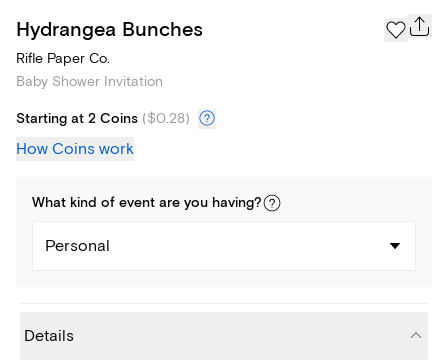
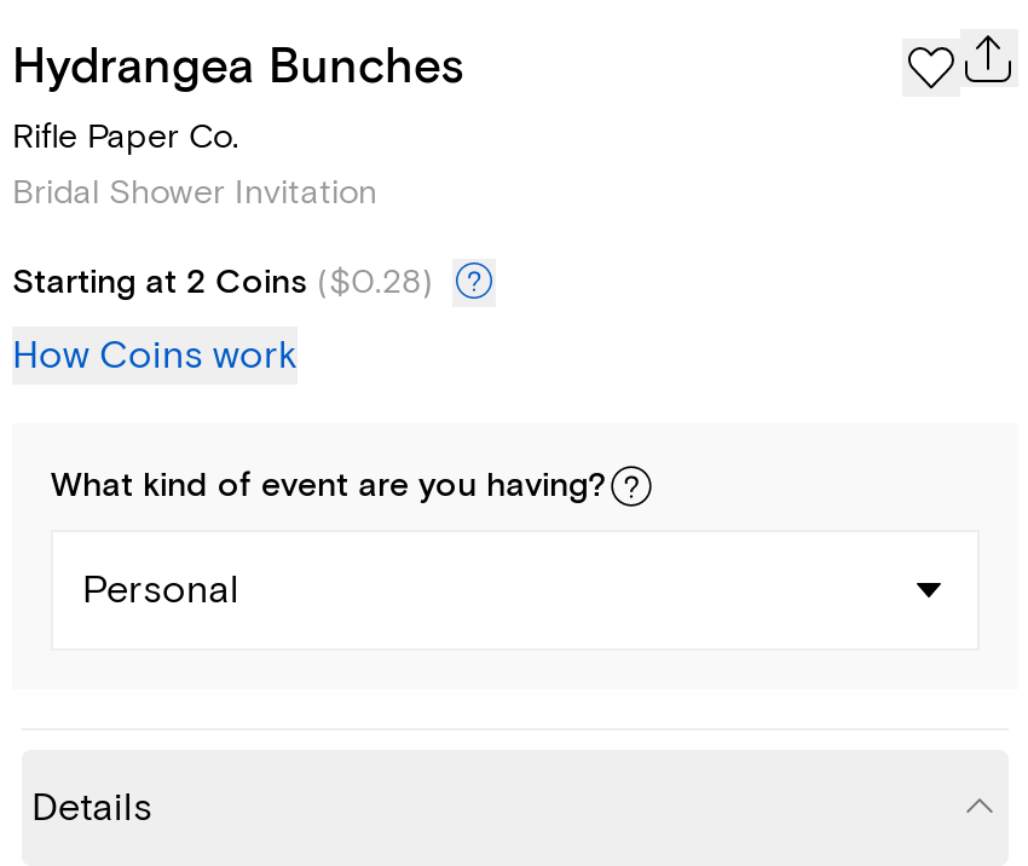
- Baby Shower Invitation
+ Bridal Shower Invitation
